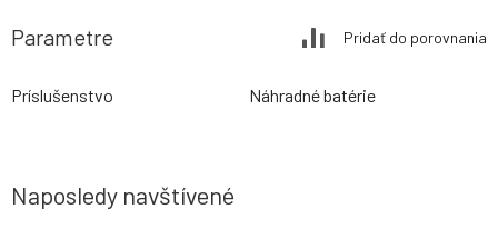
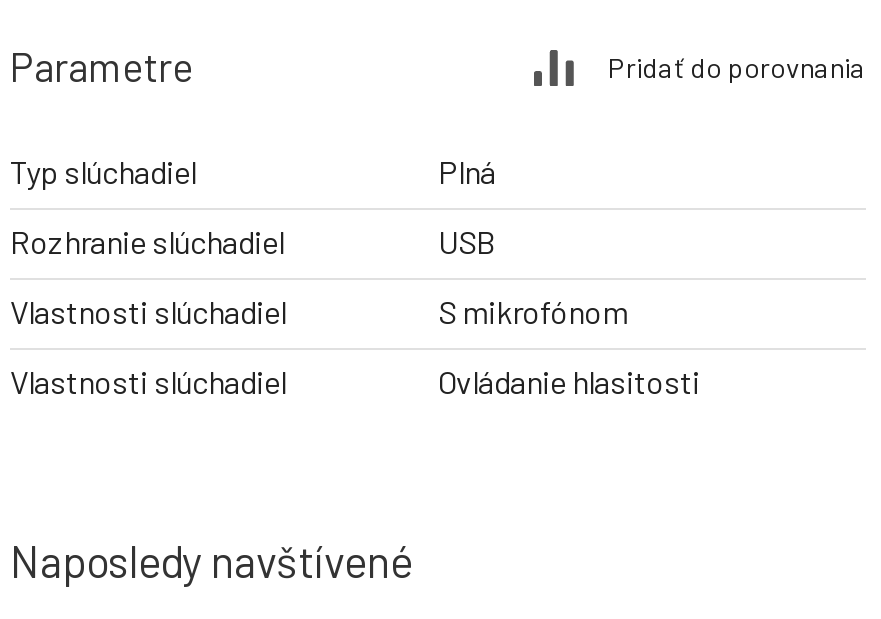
- Príslušenstvo
- Náhradné batérie
+ Typ slúchadiel
+ Plná
+ Rozhranie slúchadiel
+ USB
+ Vlastnosti slúchadiel
+ S mikrofónom
+ Vlastnosti slúchadiel
+ Ovládanie hlasitosti
